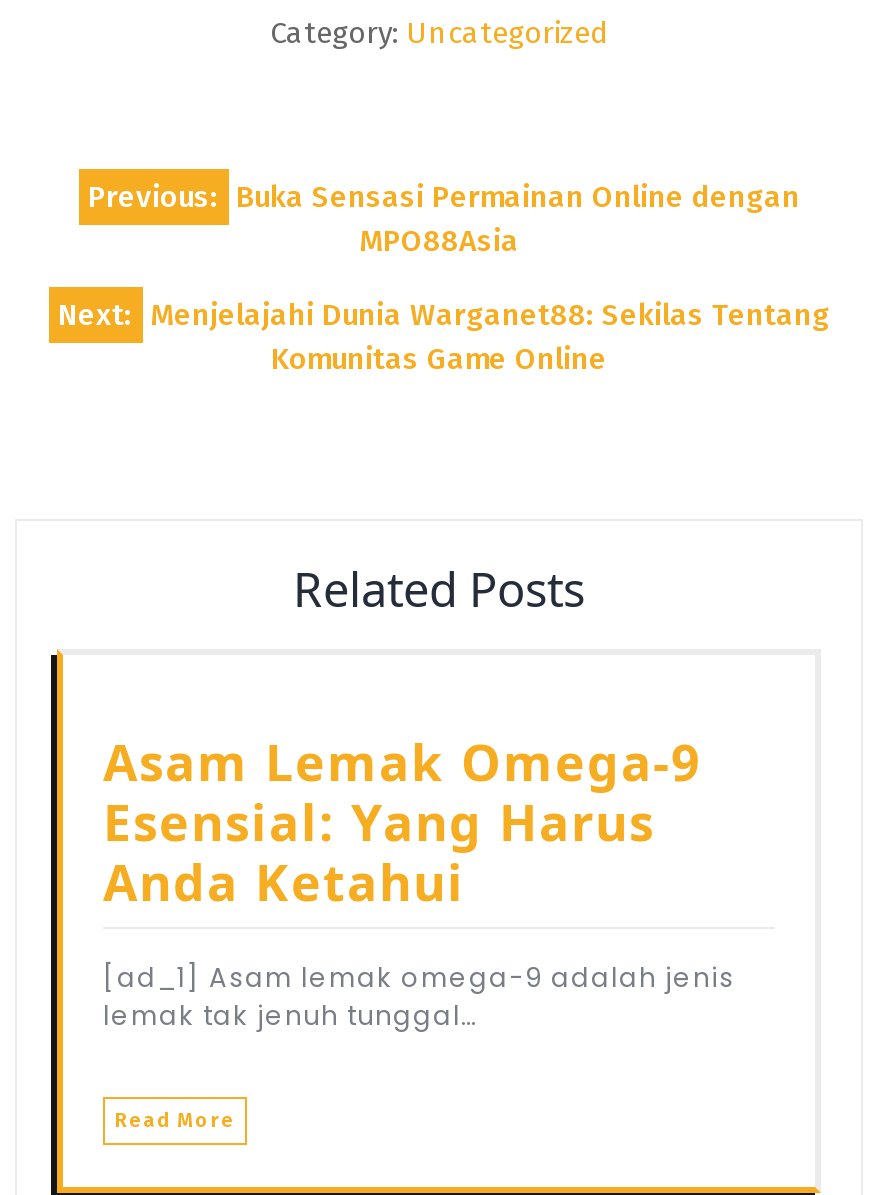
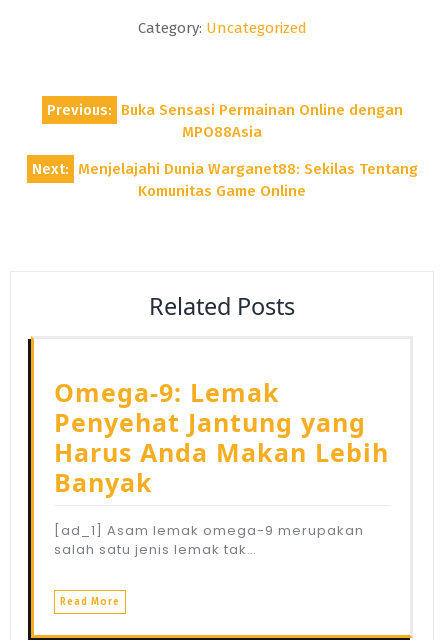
- Asam Lemak Omega-9
- Esensial: Yang Harus
- Anda Ketahui
+ Omega-9: Lemak
+ Penyehat Jantung yang
+ Harus Anda Makan Lebih
+ Banyak

- [ad_1] Asam lemak omega-9 adalah jenis
- lemak tak jenuh tunggal…
+ [ad_1] Asam lemak omega-9 merupakan
+ salah satu jenis lemak tak…
